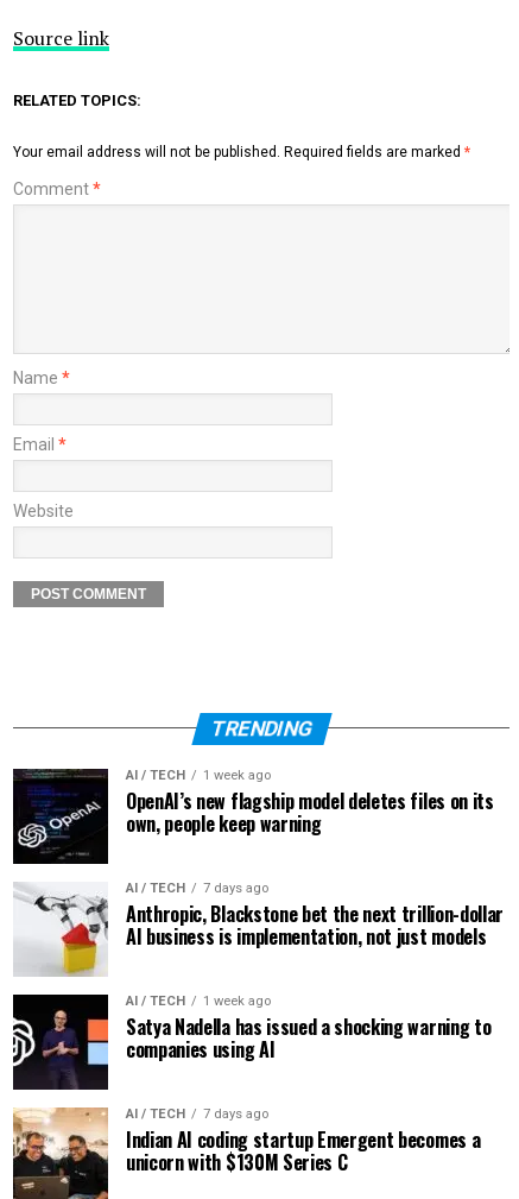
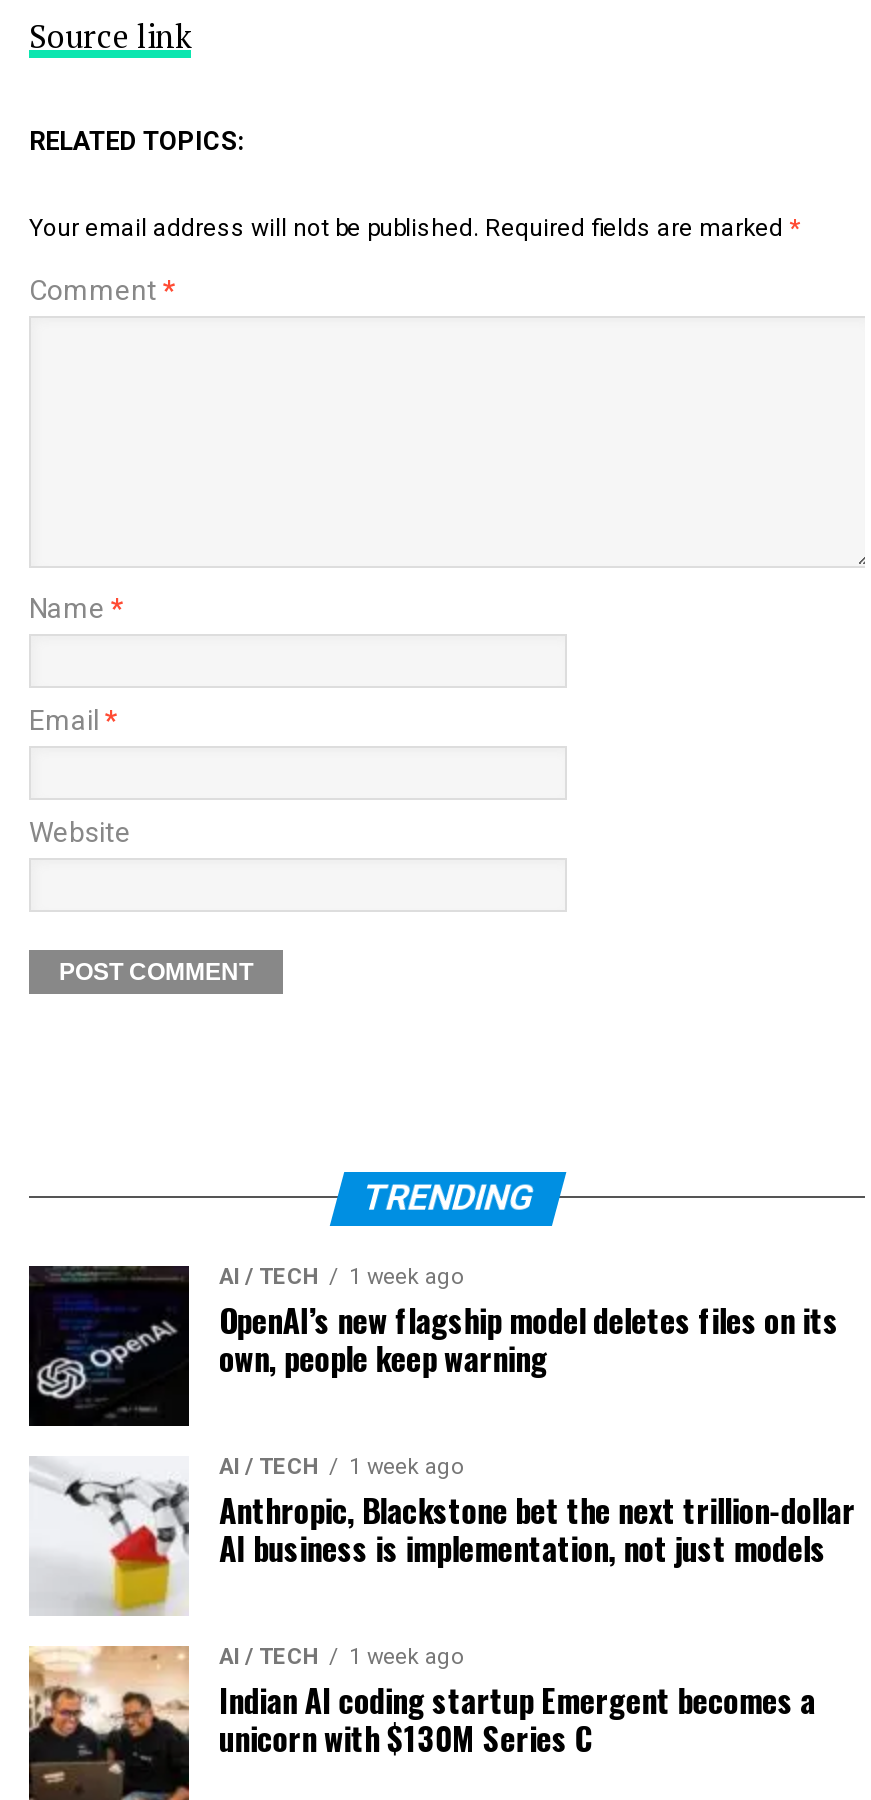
- AI / TECH 7 days ago
+ AI / TECH 1 week ago

- [image]
- Satya Nadella has issued a shocking warning to
- companies using AI
- AI / TECH
- 7 days ago
